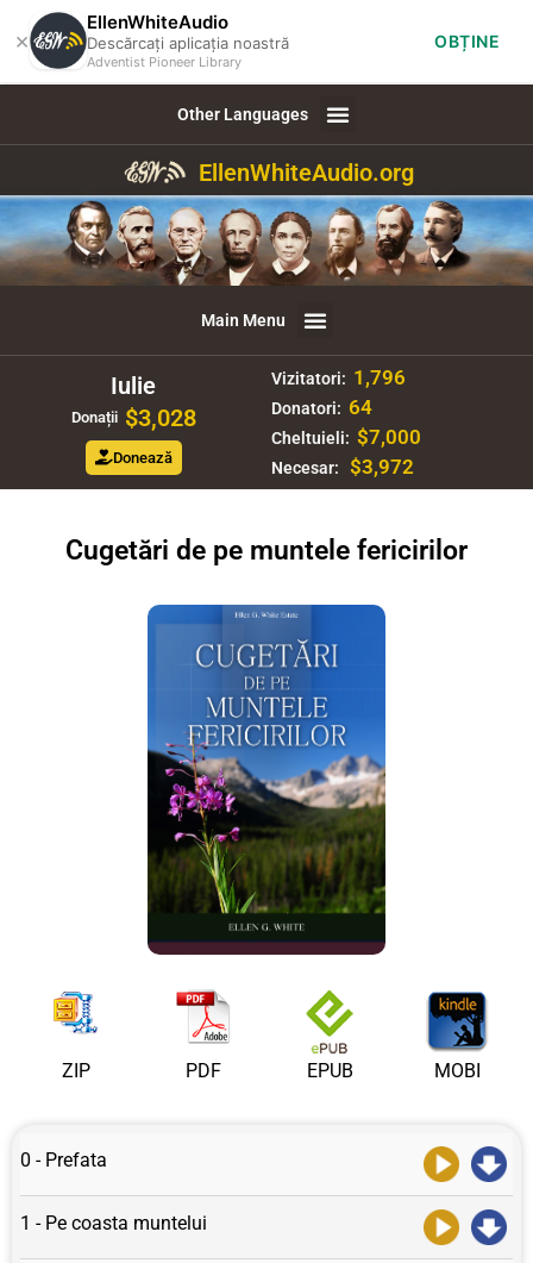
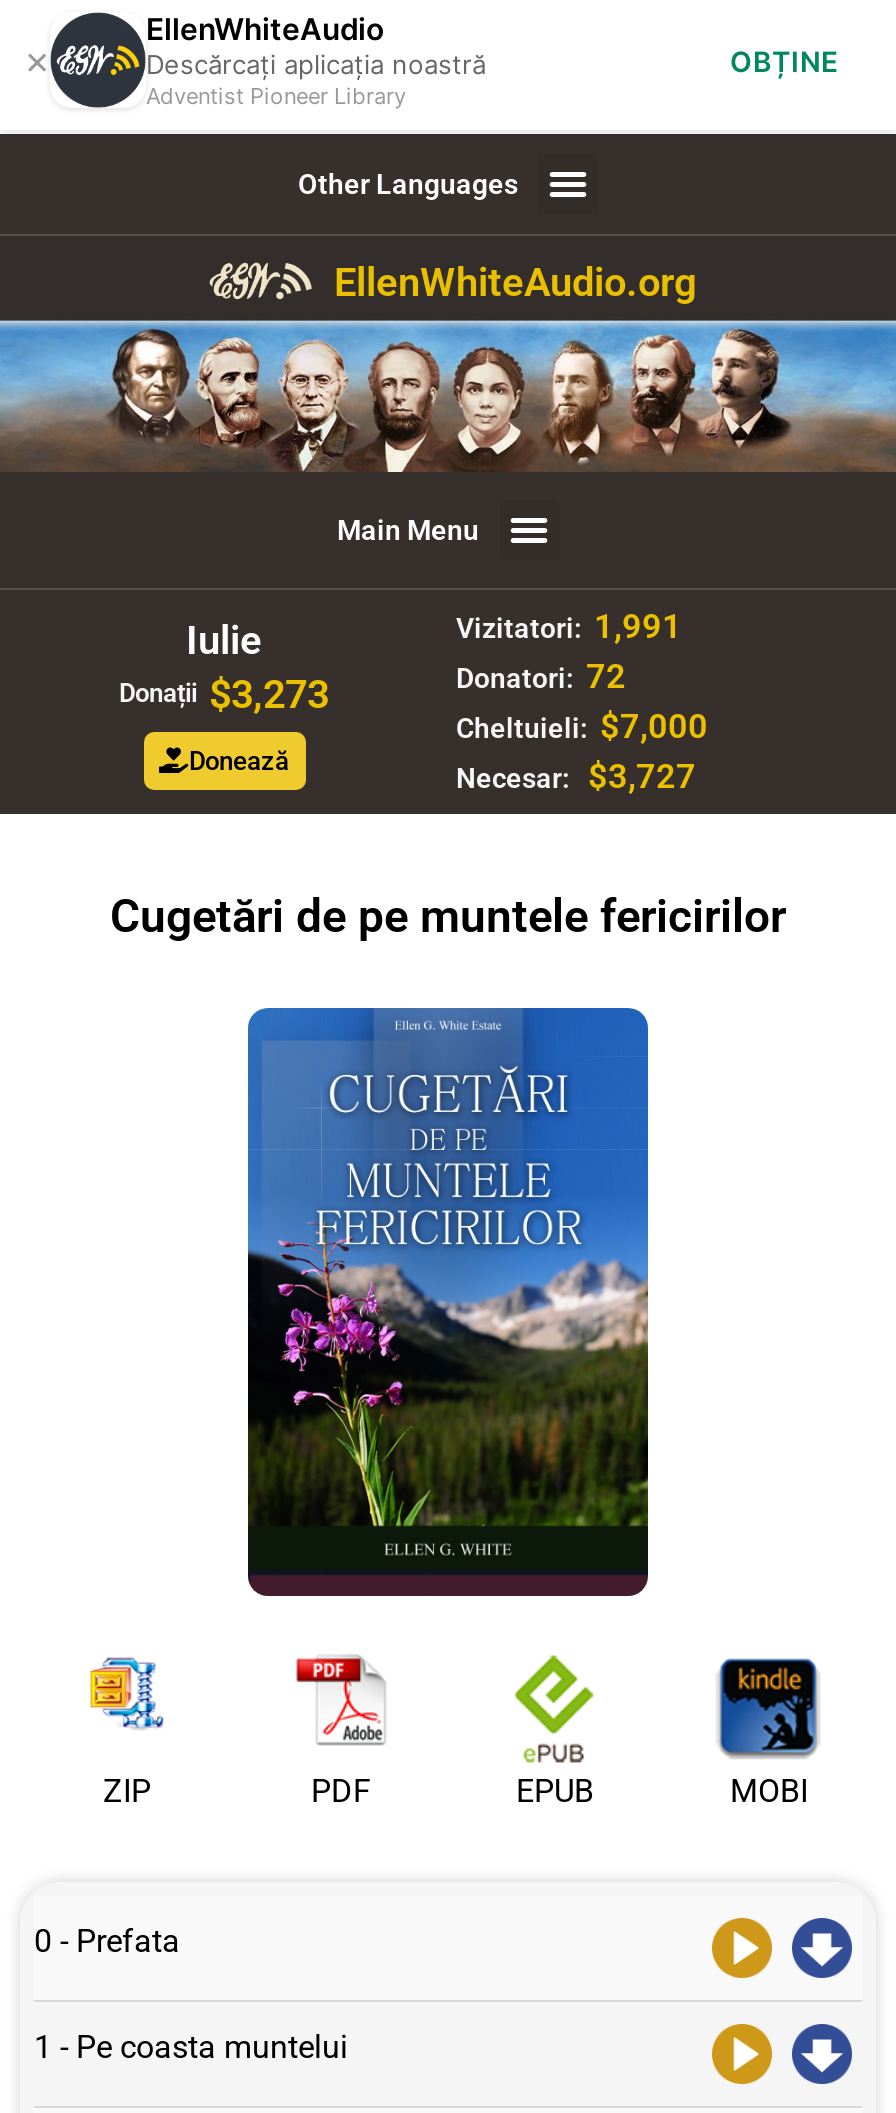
- Vizitatori: 1,796
+ Vizitatori: 1,991

- Donatori: 64
+ Donatori: 72

- Donații $3,028
+ Donații $3,273

- Necesar: $3,972
+ Necesar: $3,727
